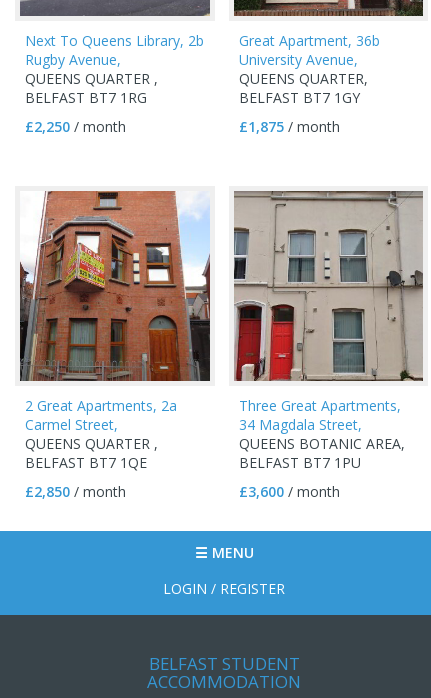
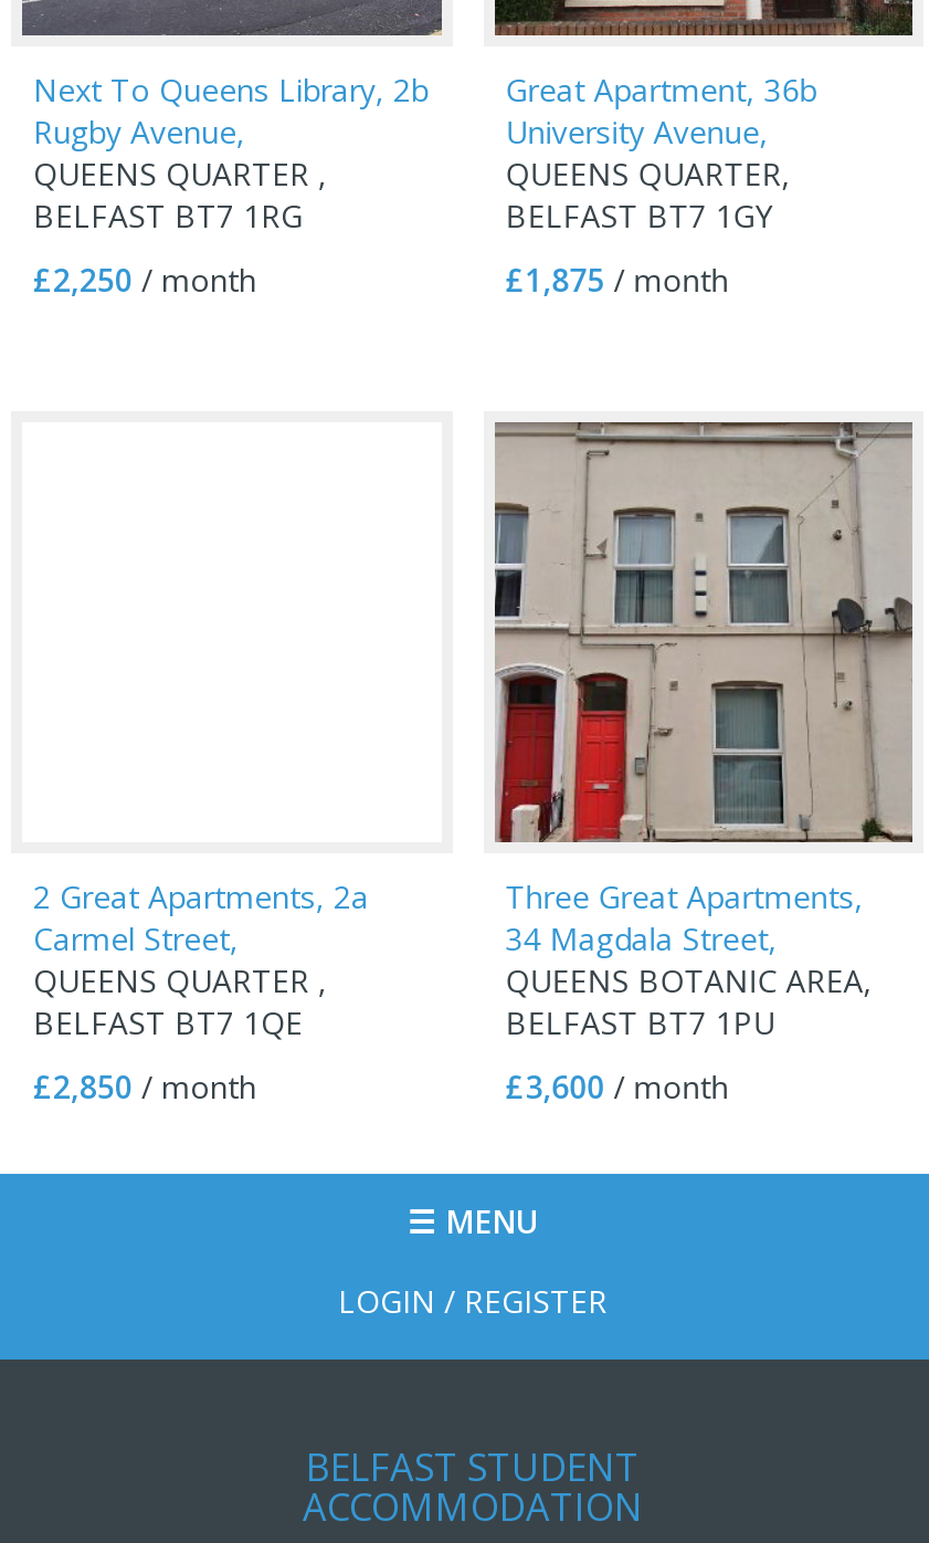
- [image]
